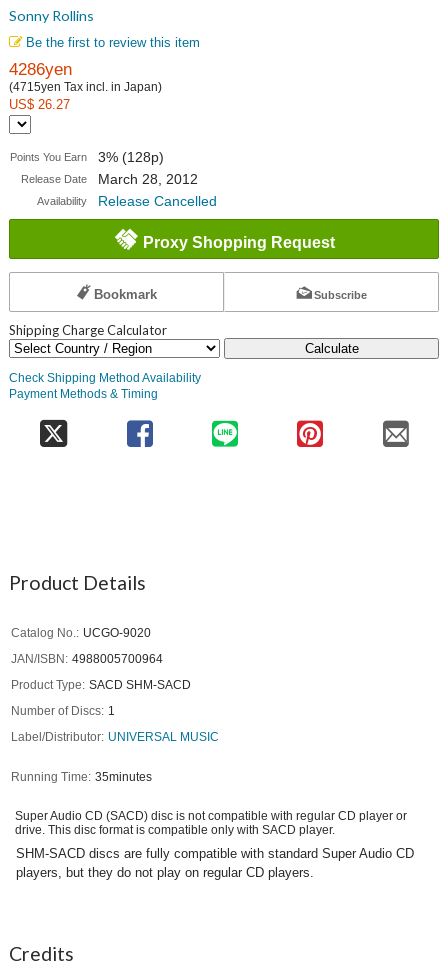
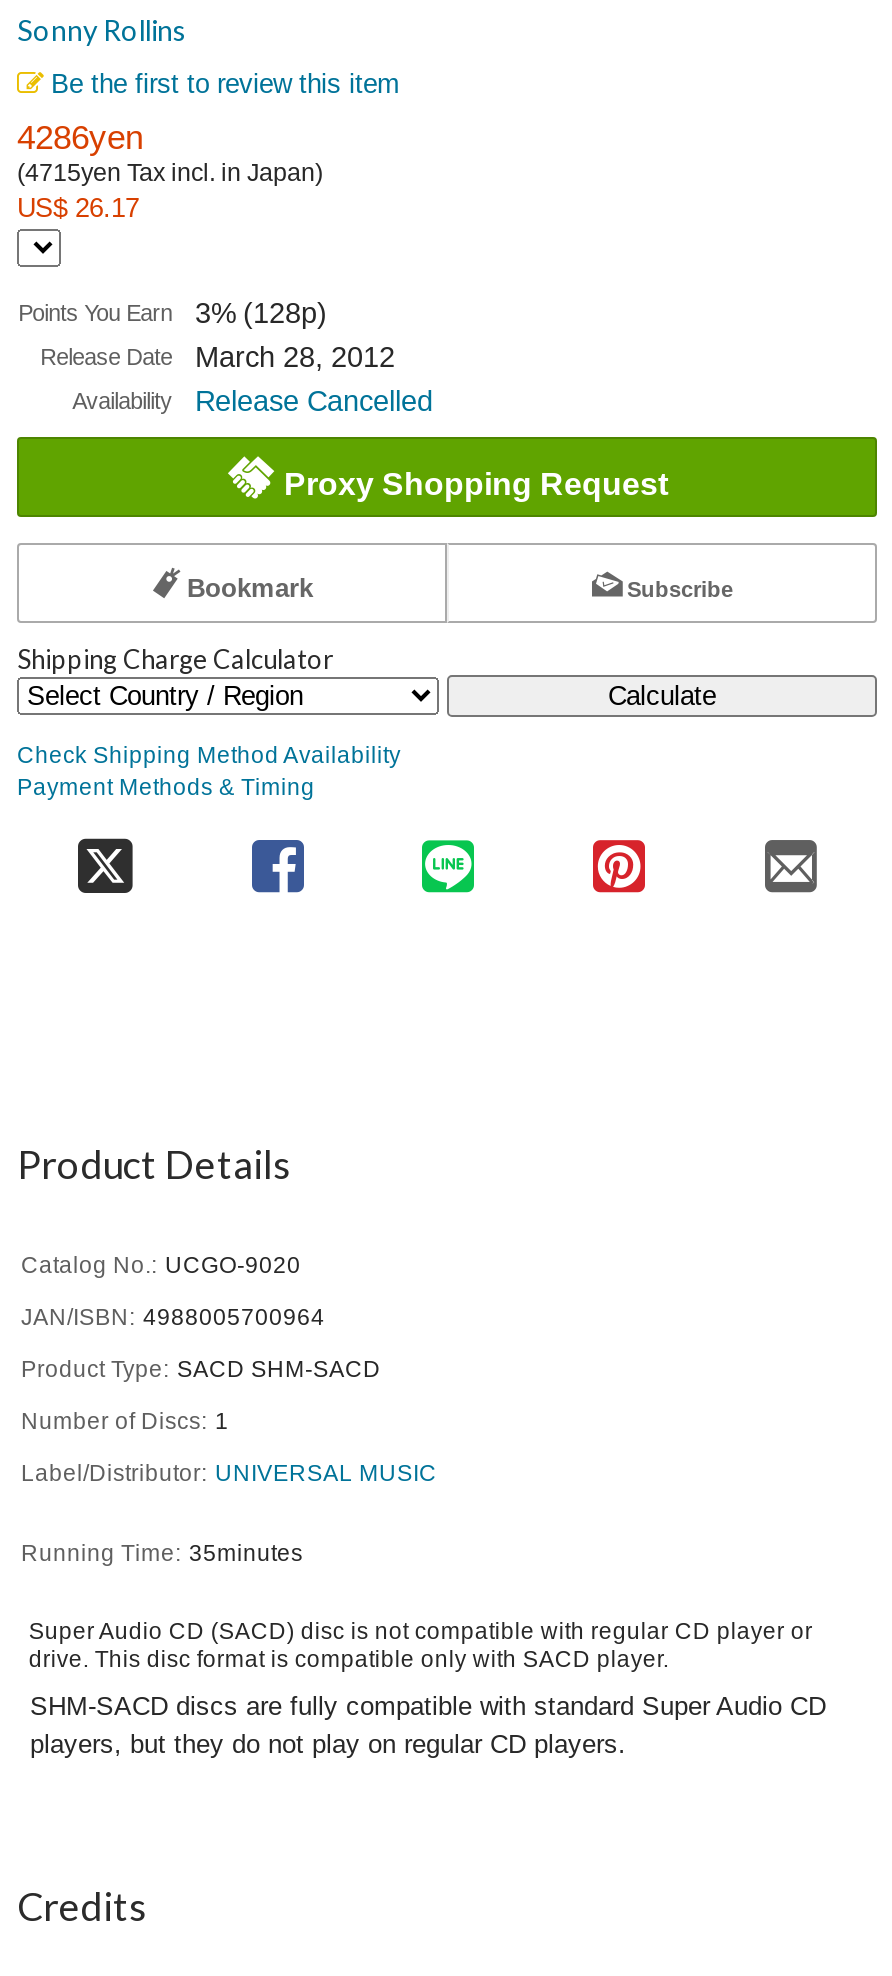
- US$ 26.27
+ US$ 26.17
